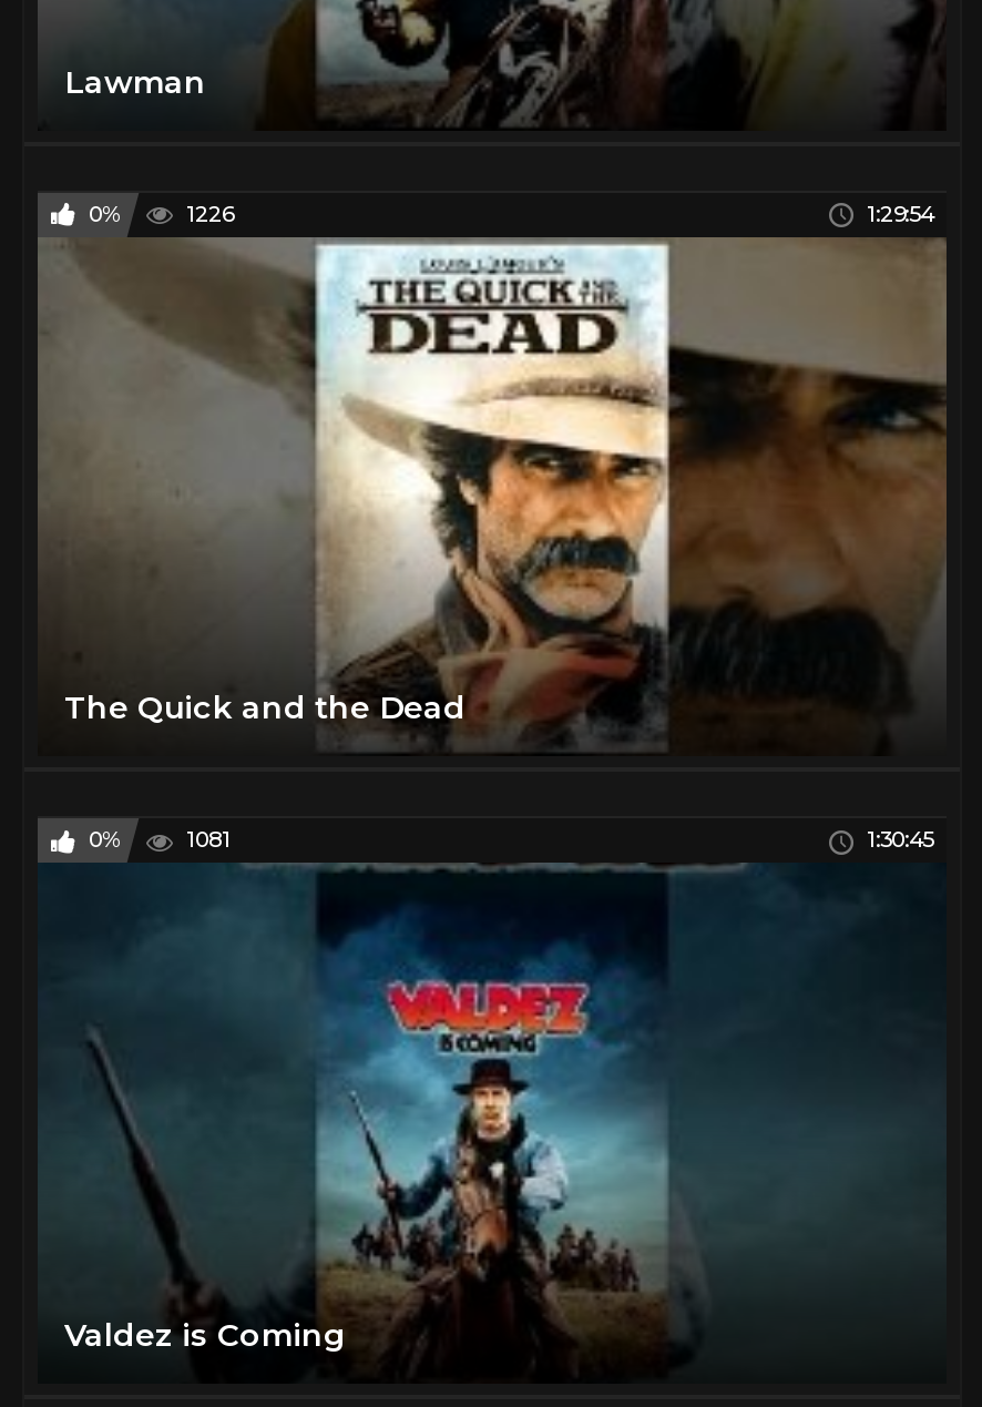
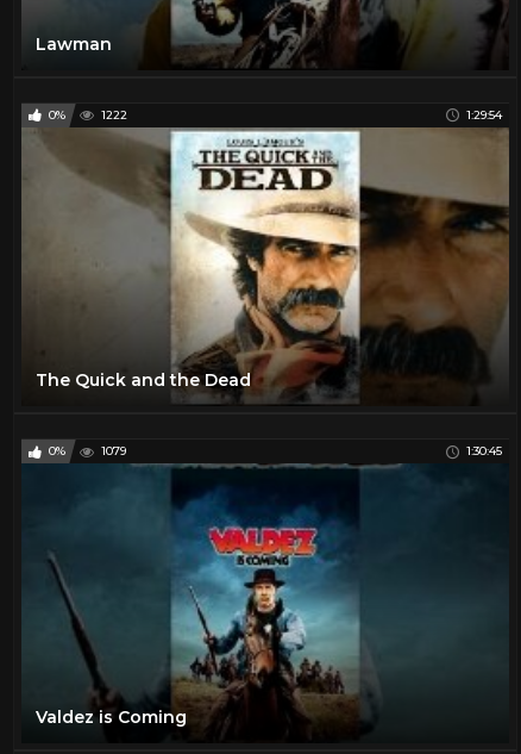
- 1226
+ 1222

- 1081
+ 1079
